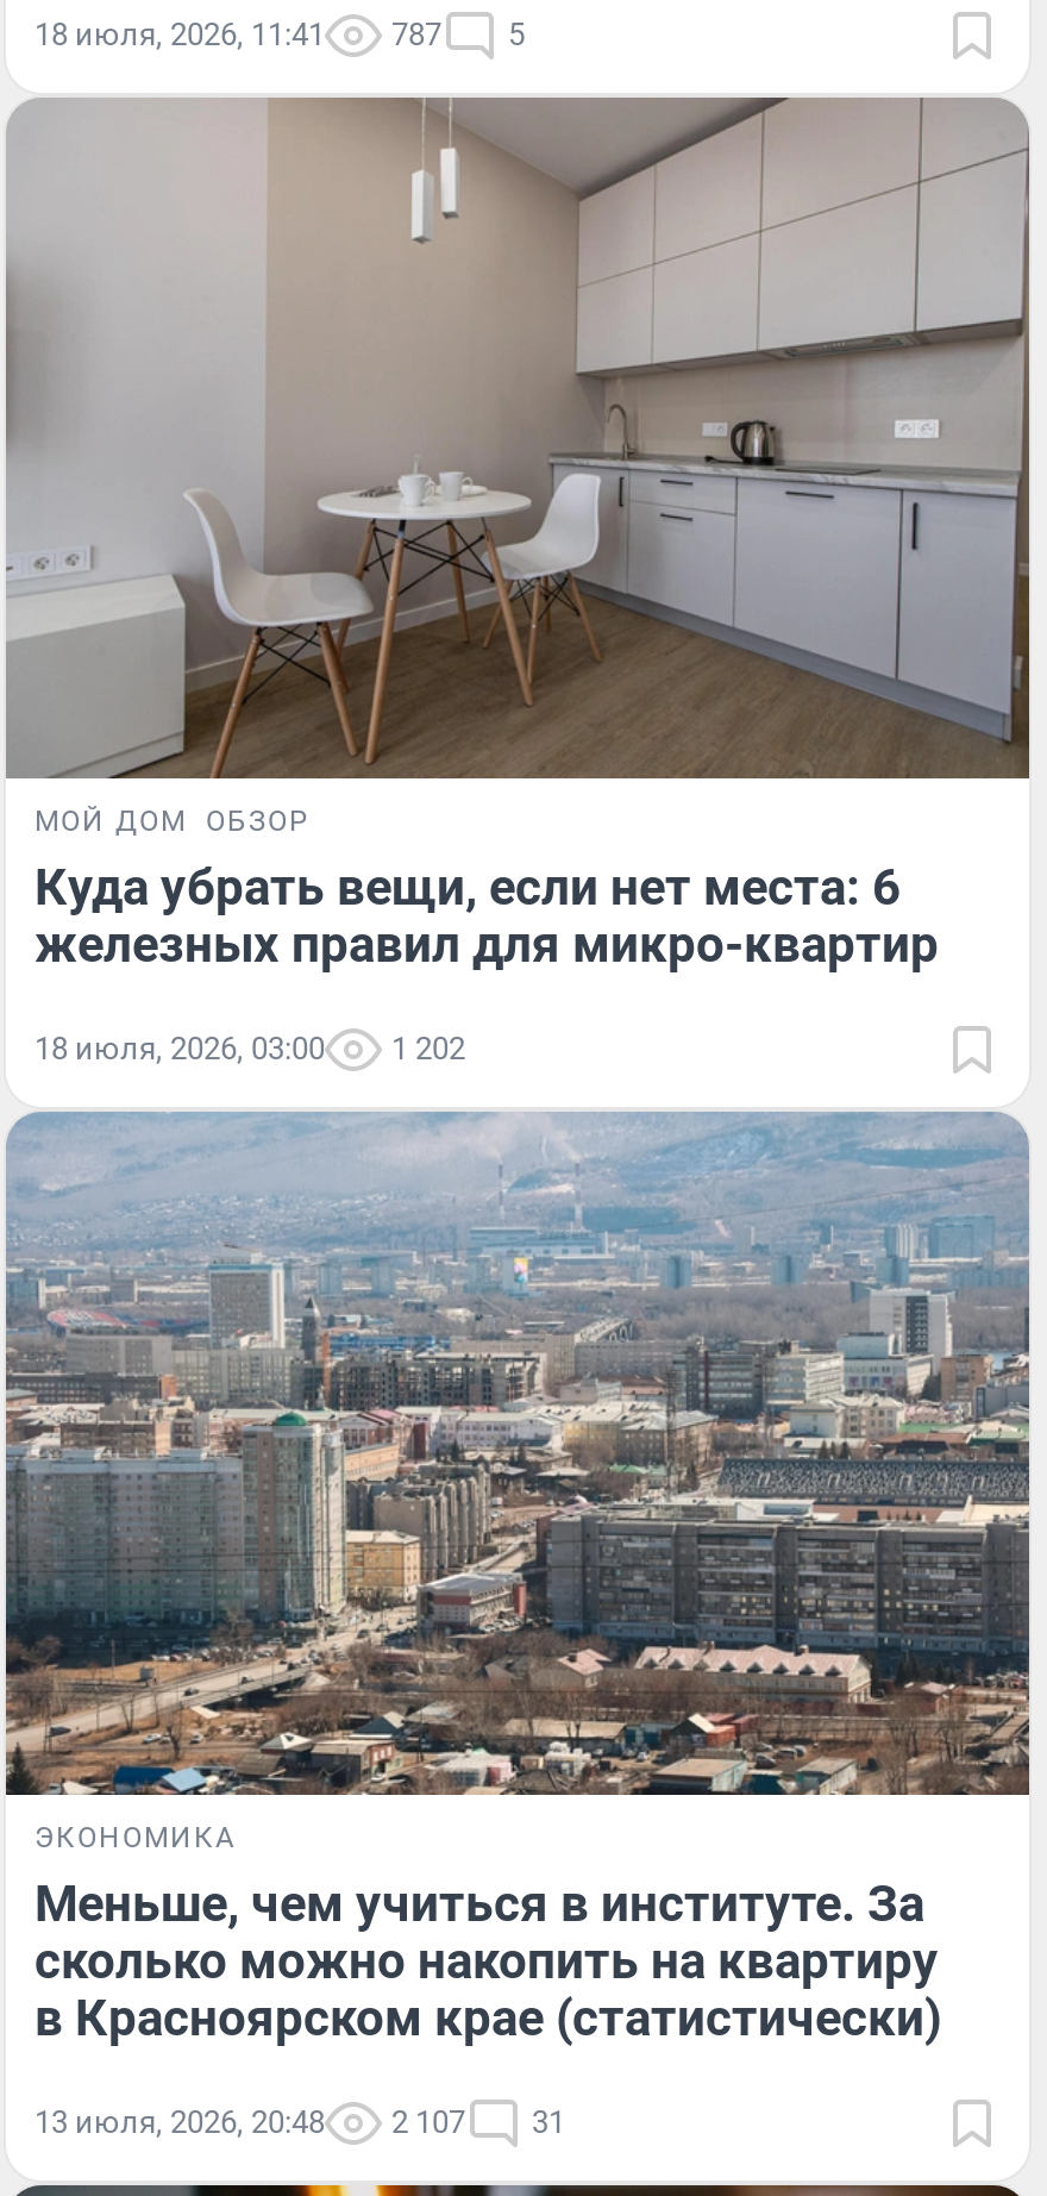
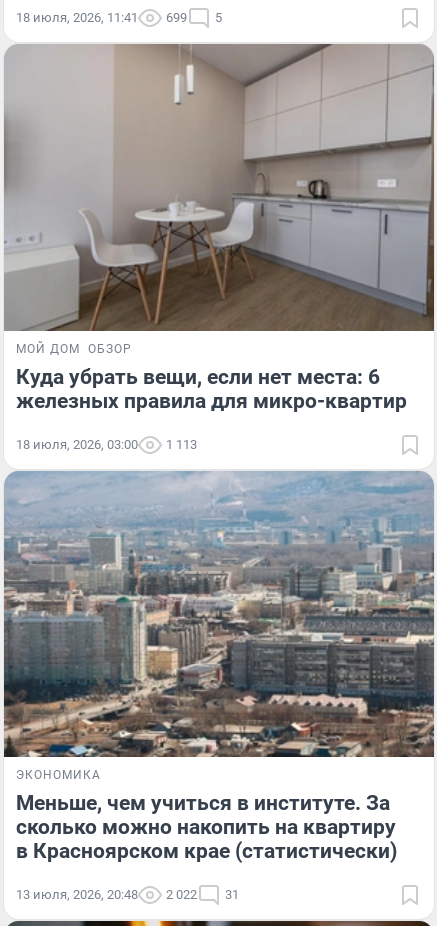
- 18 июля, 2026, 11:41 787 5
+ 18 июля, 2026, 11:41 699 5

- железных правил для микро-квартир
+ железных правила для микро-квартир

- 18 июля, 2026, 03:00 1 202
+ 18 июля, 2026, 03:00 1 113

- 13 июля, 2026, 20:48 2 107 31
+ 13 июля, 2026, 20:48 2 022 31
